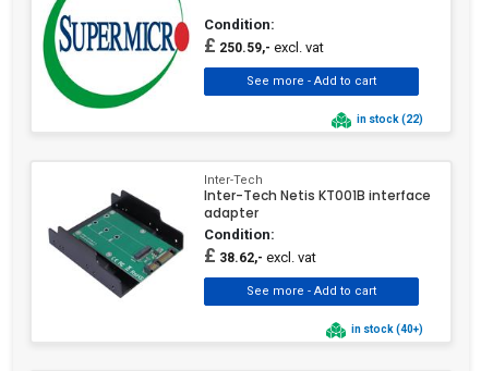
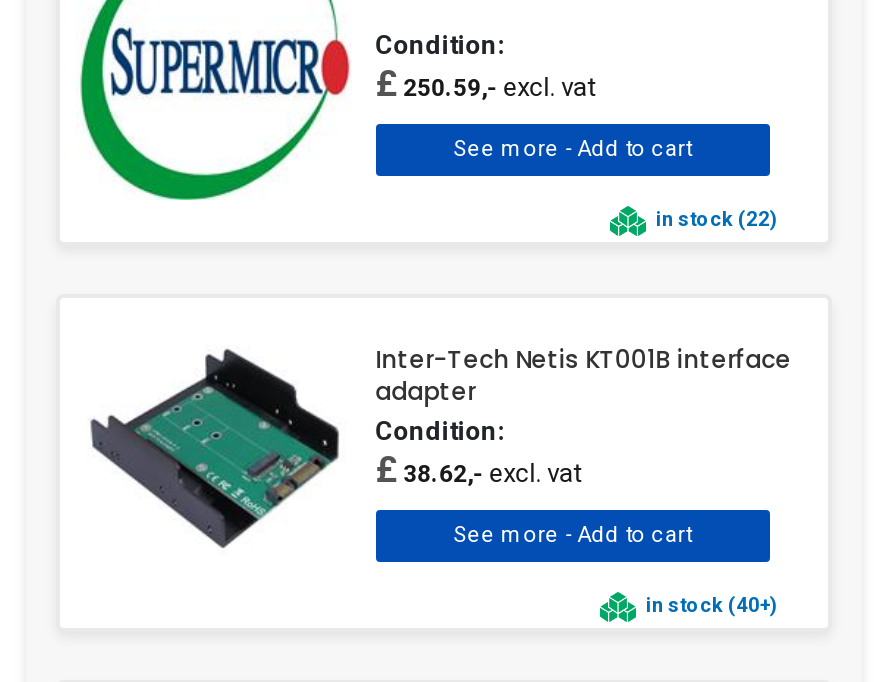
- Inter-Tech
